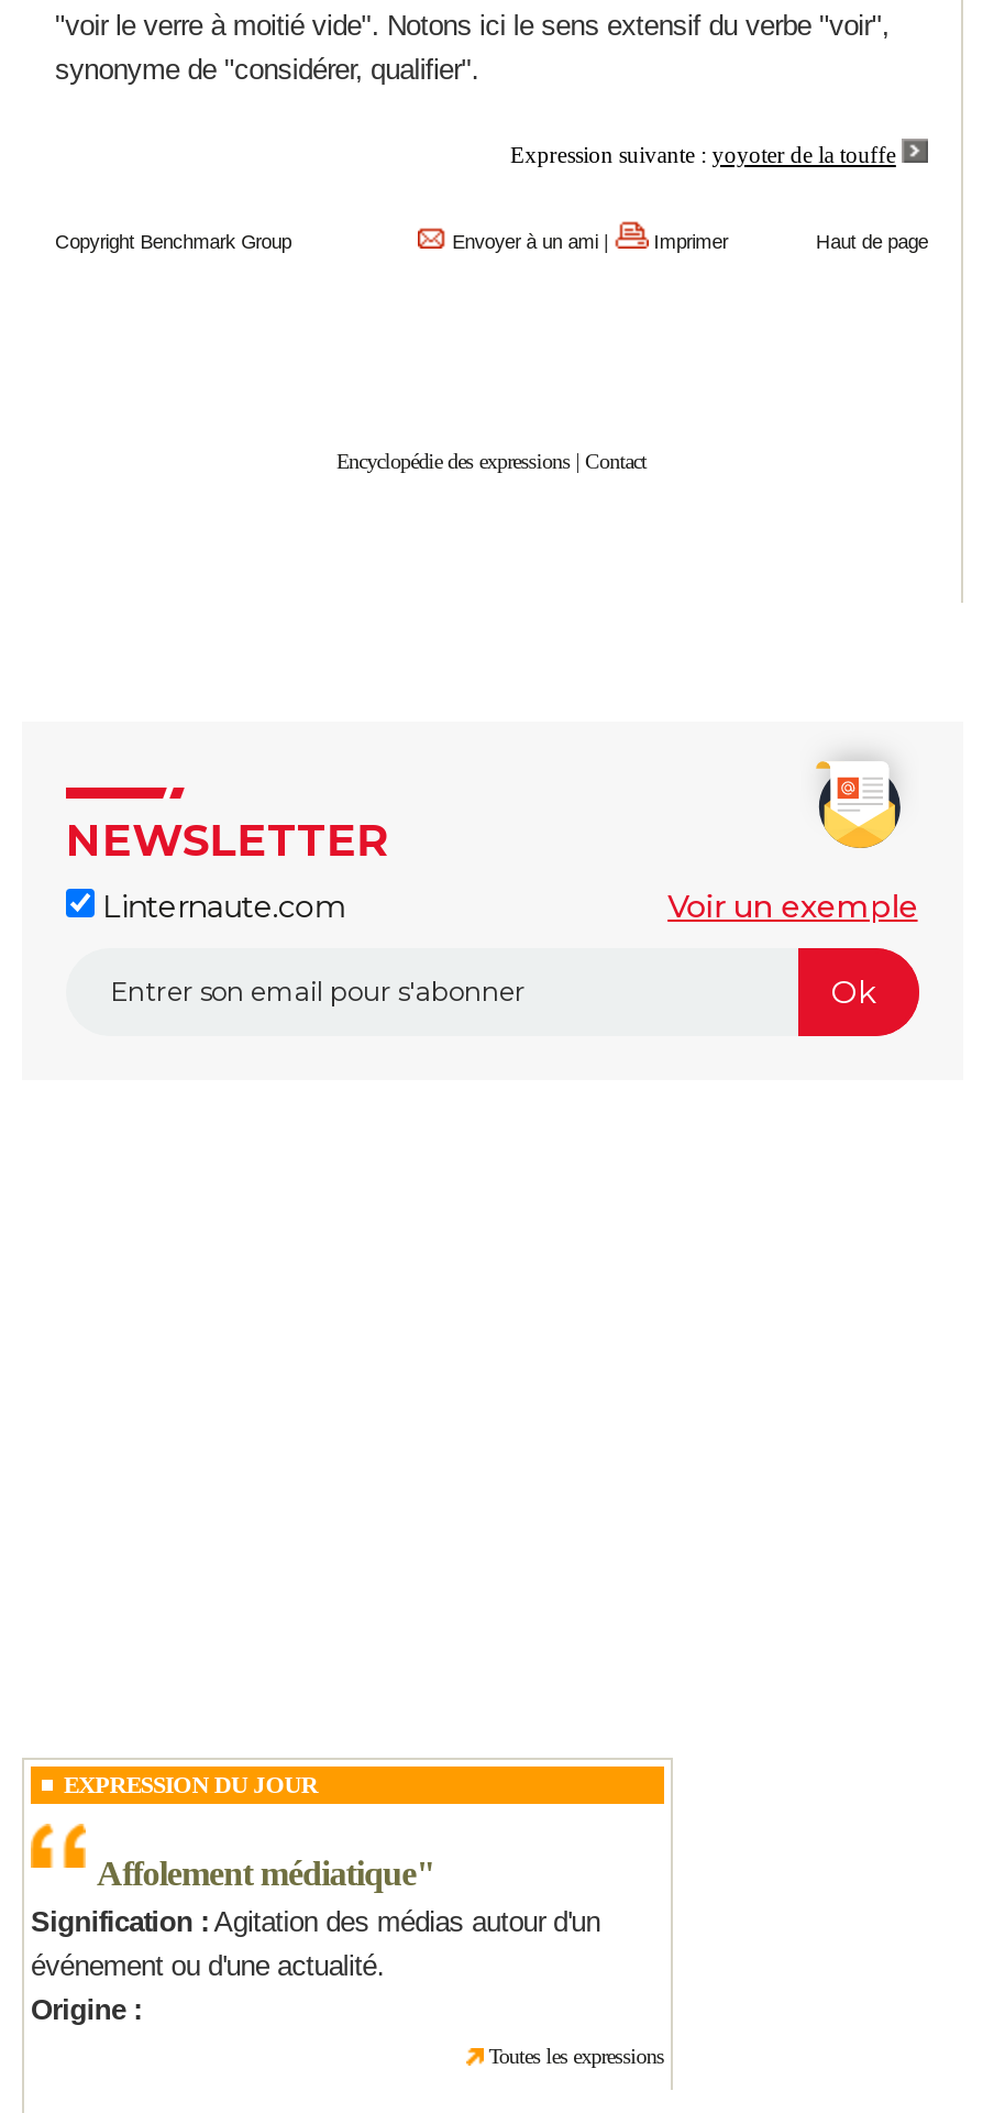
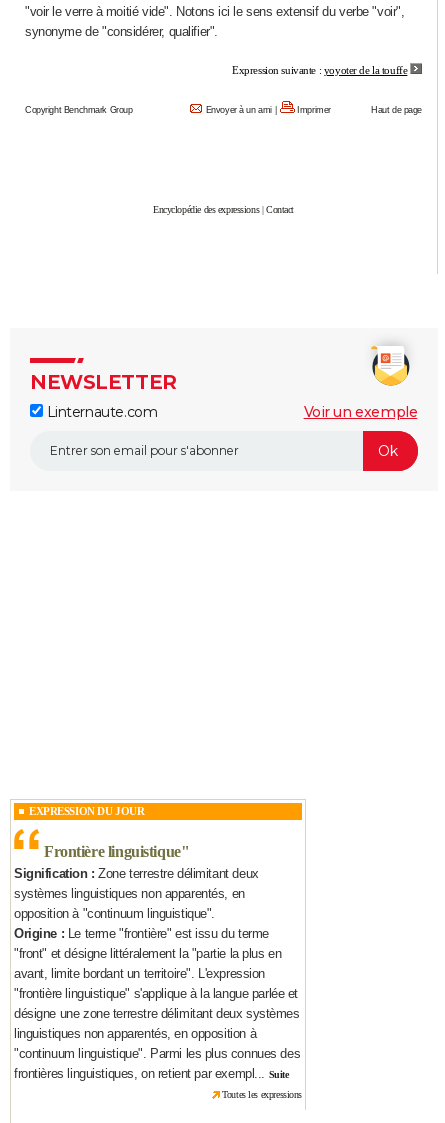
- Affolement médiatique"
- Signification : Agitation des médias autour d'un
- événement ou d'une actualité.
- Origine :
+ Frontière linguistique"
+ Signification : Zone terrestre délimitant deux
+ systèmes linguistiques non apparentés, en
+ opposition à "continuum linguistique".
+ Origine : Le terme "frontière" est issu du terme
+ "front" et désigne littéralement la "partie la plus en
+ avant, limite bordant un territoire". L'expression
+ "frontière linguistique" s'applique à la langue parlée et
+ désigne une zone terrestre délimitant deux systèmes
+ linguistiques non apparentés, en opposition à
+ "continuum linguistique". Parmi les plus connues des
+ frontières linguistiques, on retient par exempl... Suite
